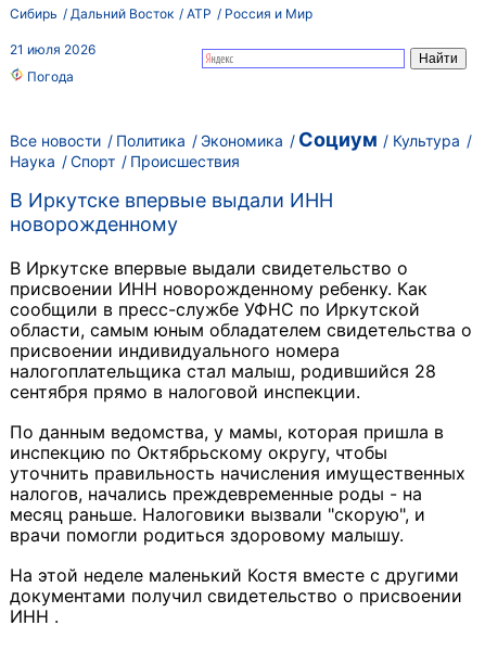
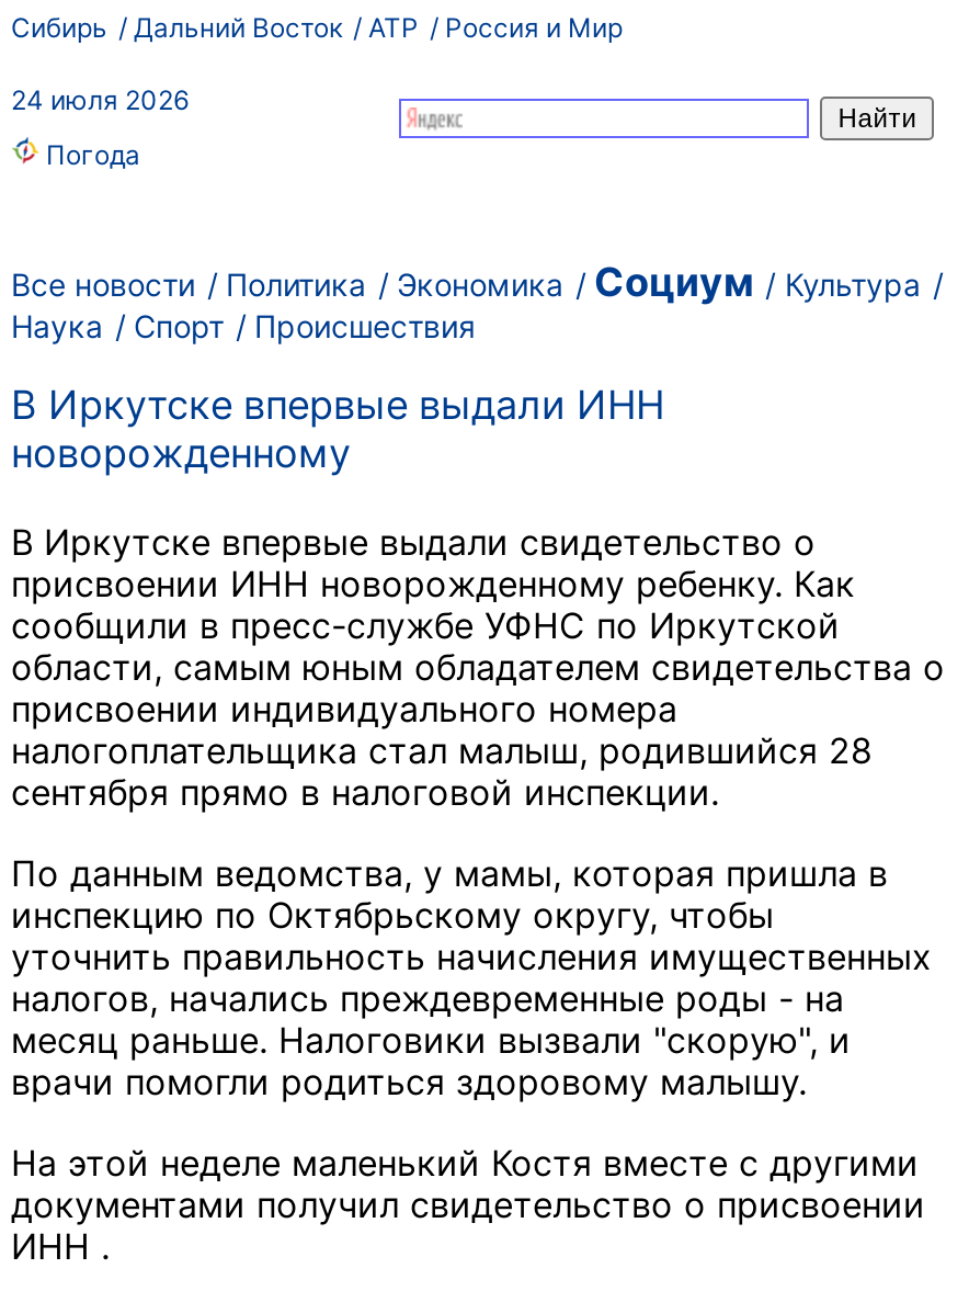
- 21 июля 2026
+ 24 июля 2026
